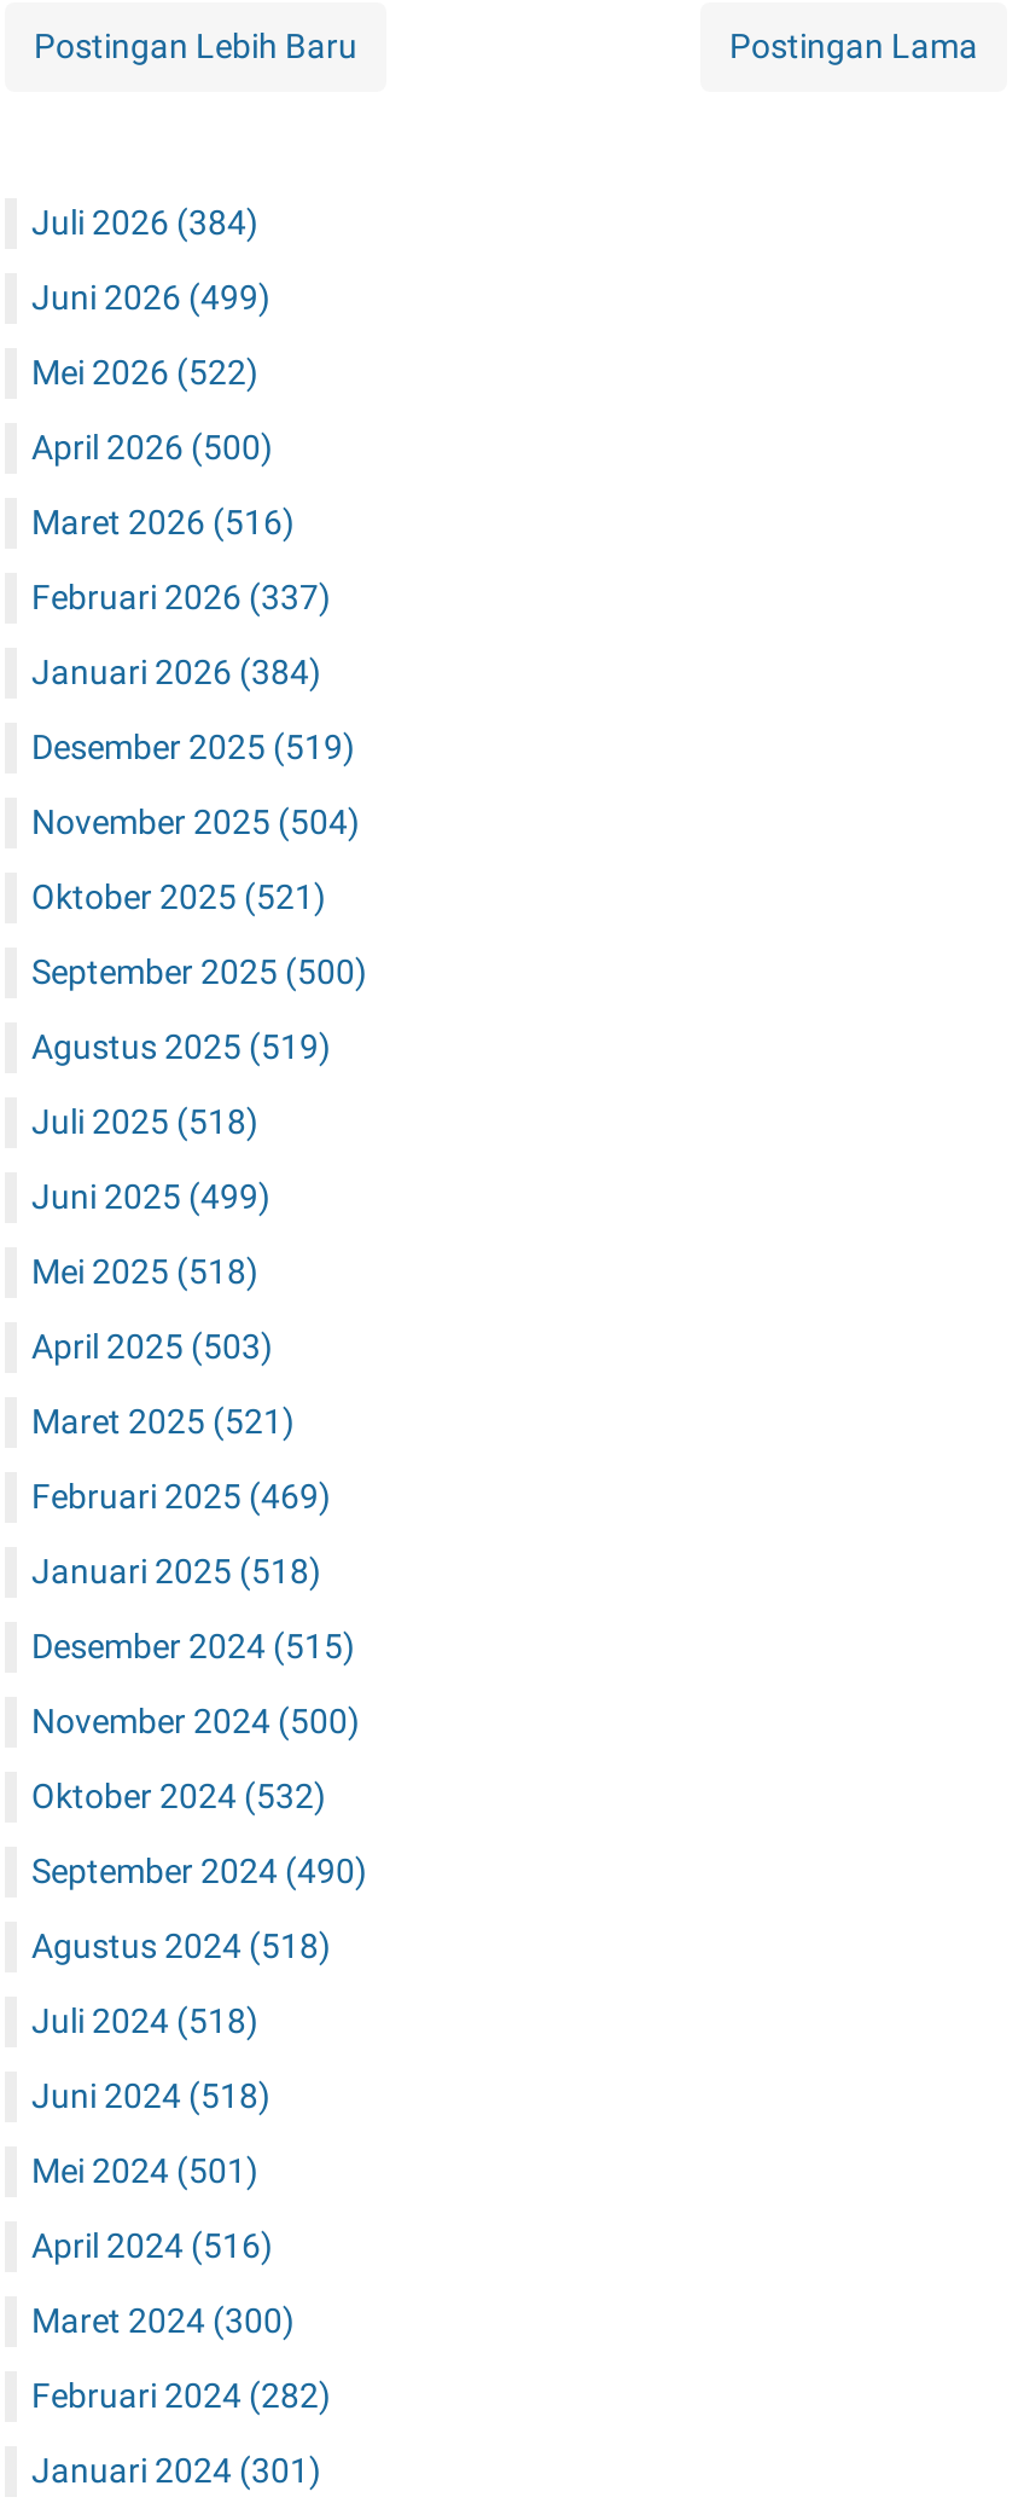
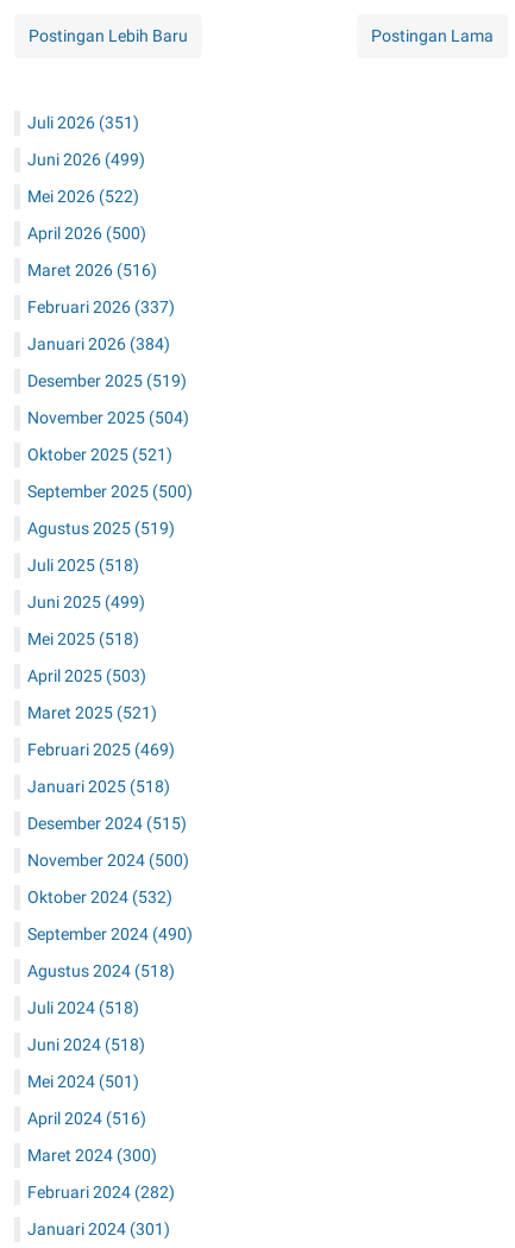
- Juli 2026 (384)
+ Juli 2026 (351)
